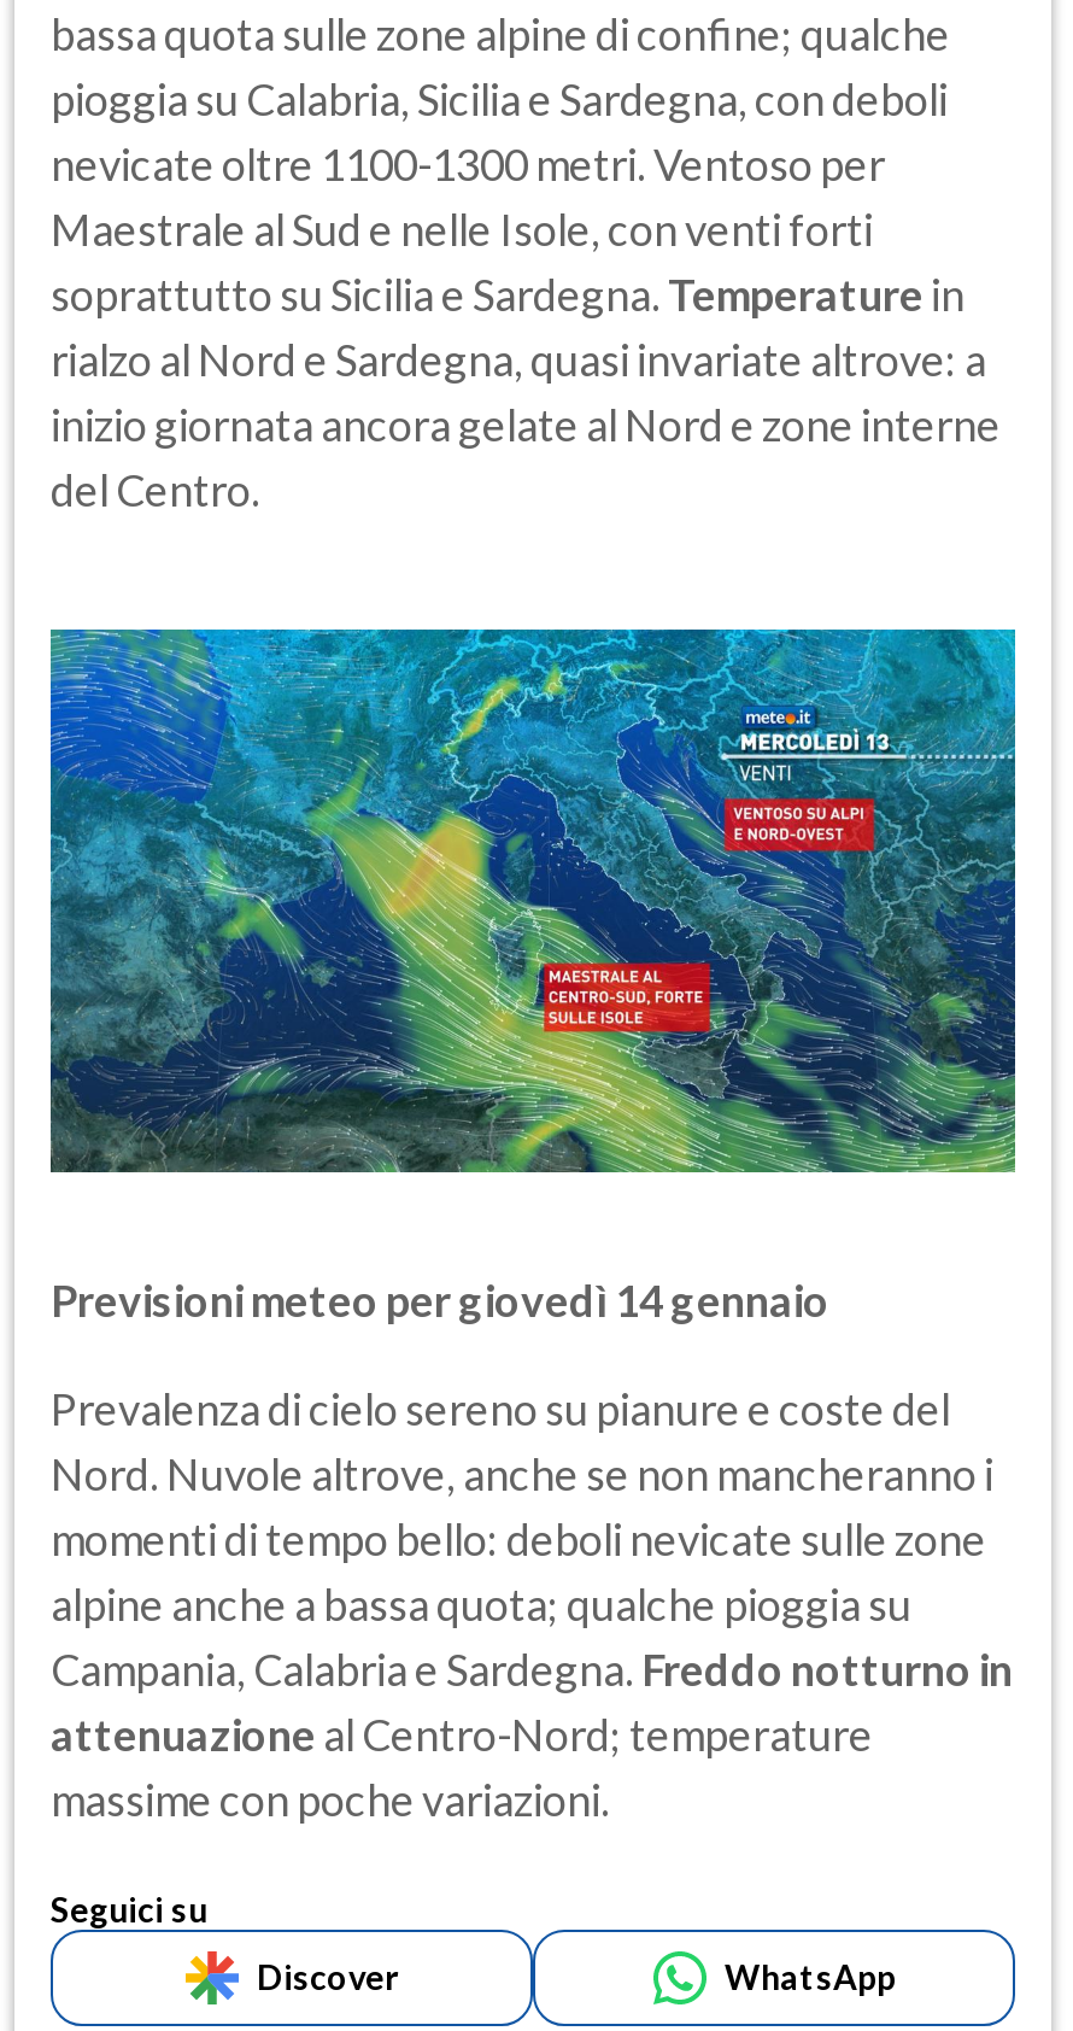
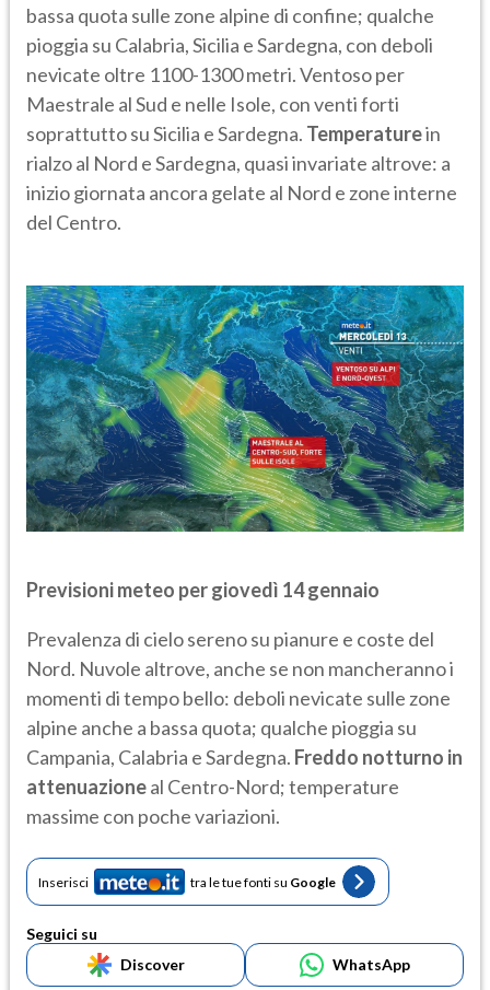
+ Inserisci
+ tra le tue fonti su Google
